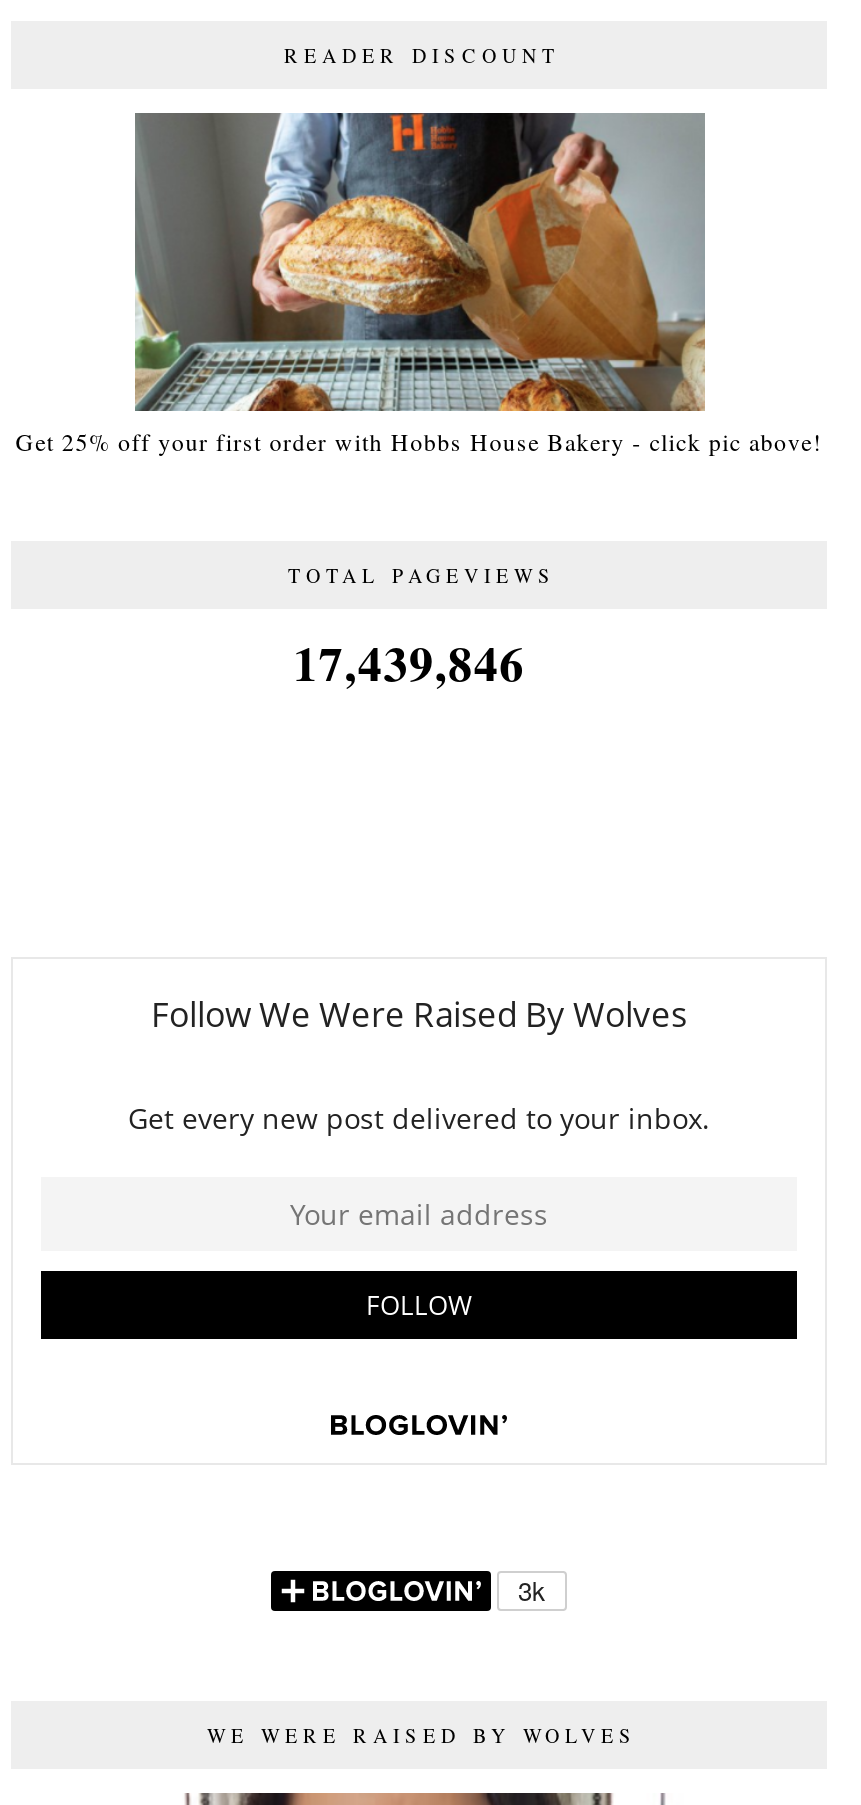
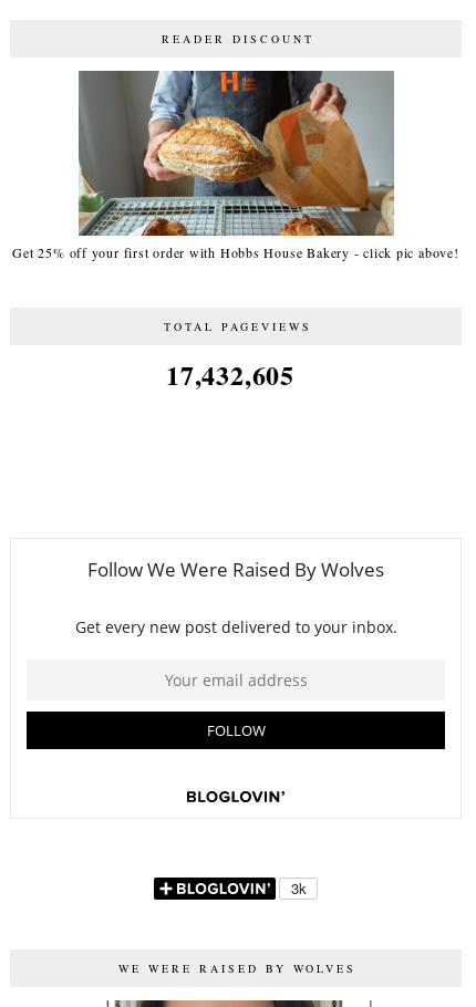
- 17,439,846
+ 17,432,605
